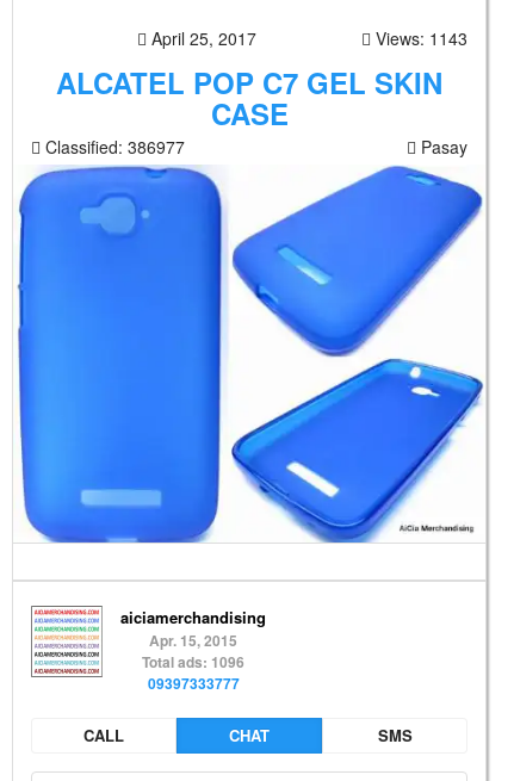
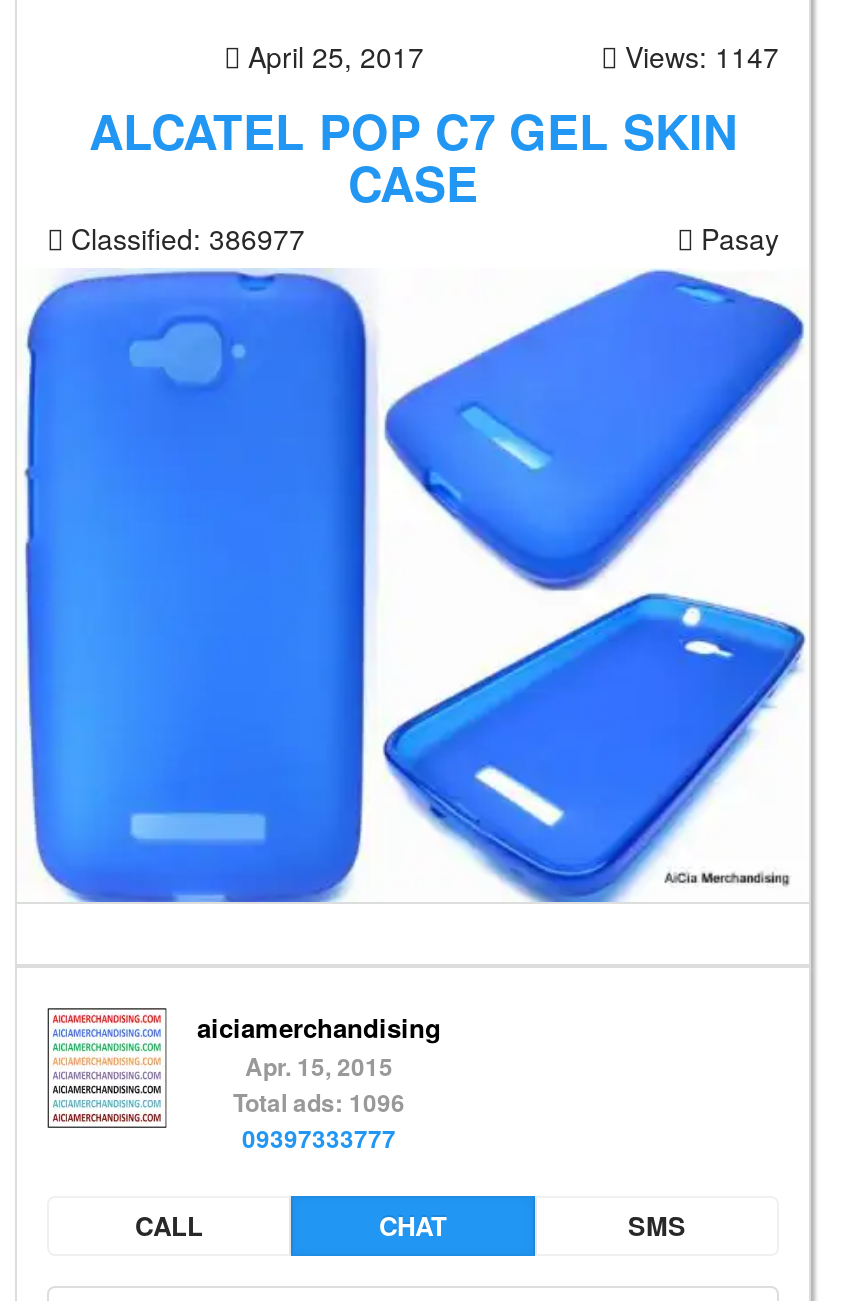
- Views: 1143
+ Views: 1147
